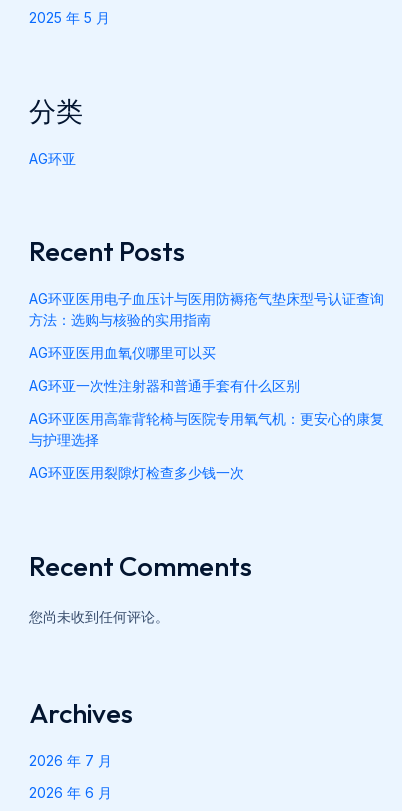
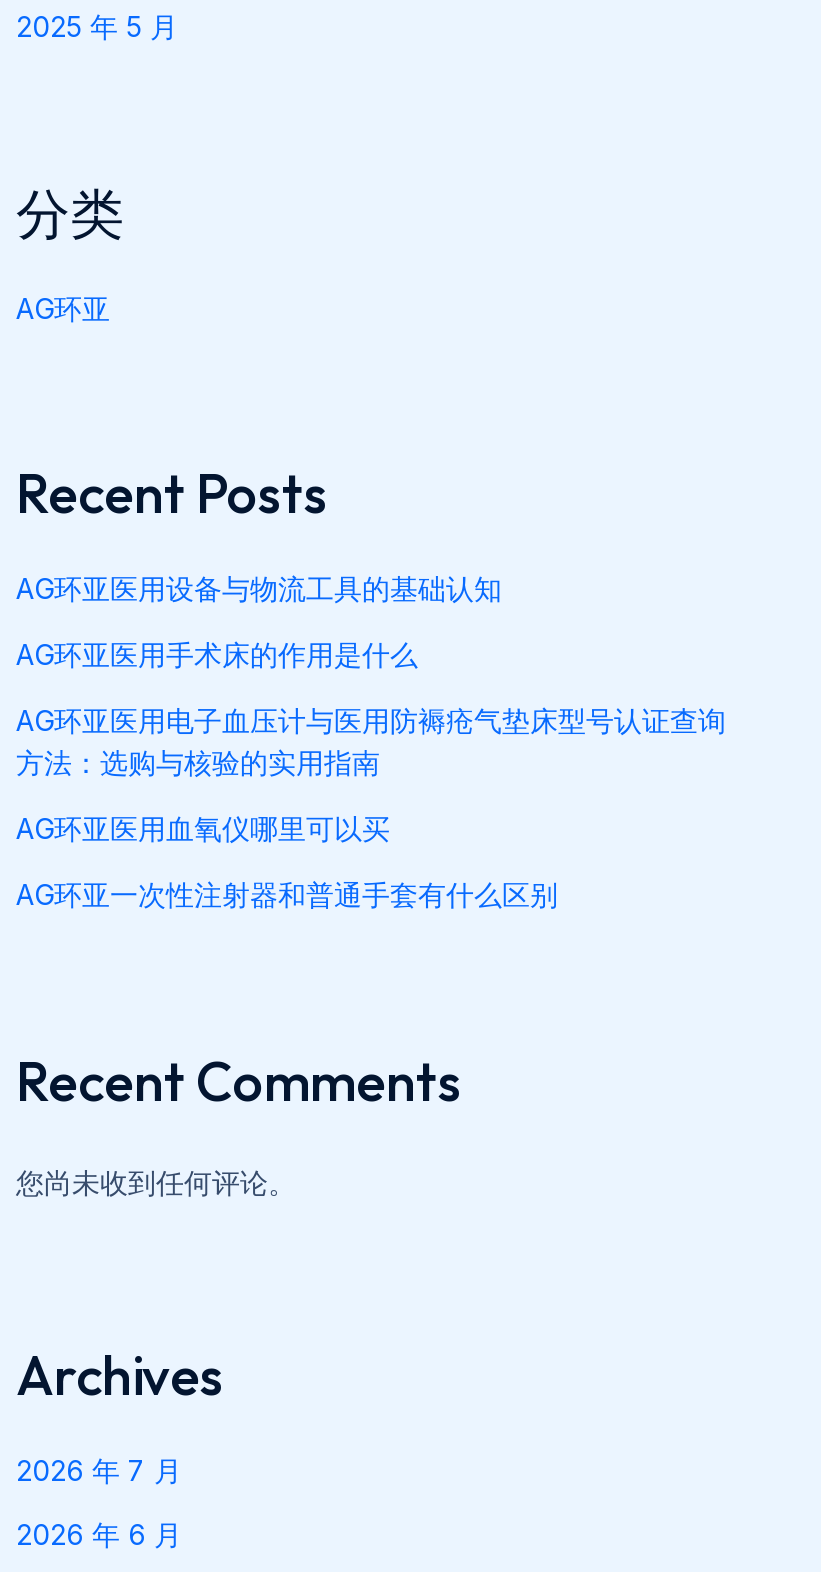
+ AG环亚医用设备与物流工具的基础认知
+ AG环亚医用手术床的作用是什么

moved down: AG环亚医用电子血压计与医用防褥疮气垫床型号认证查询 | 方法：选购与核验的实用指南 | AG环亚医用血氧仪哪里可以买 | AG环亚一次性注射器和普通手套有什么区别

- AG环亚医用高靠背轮椅与医院专用氧气机：更安心的康复
- 与护理选择
- AG环亚医用裂隙灯检查多少钱一次
